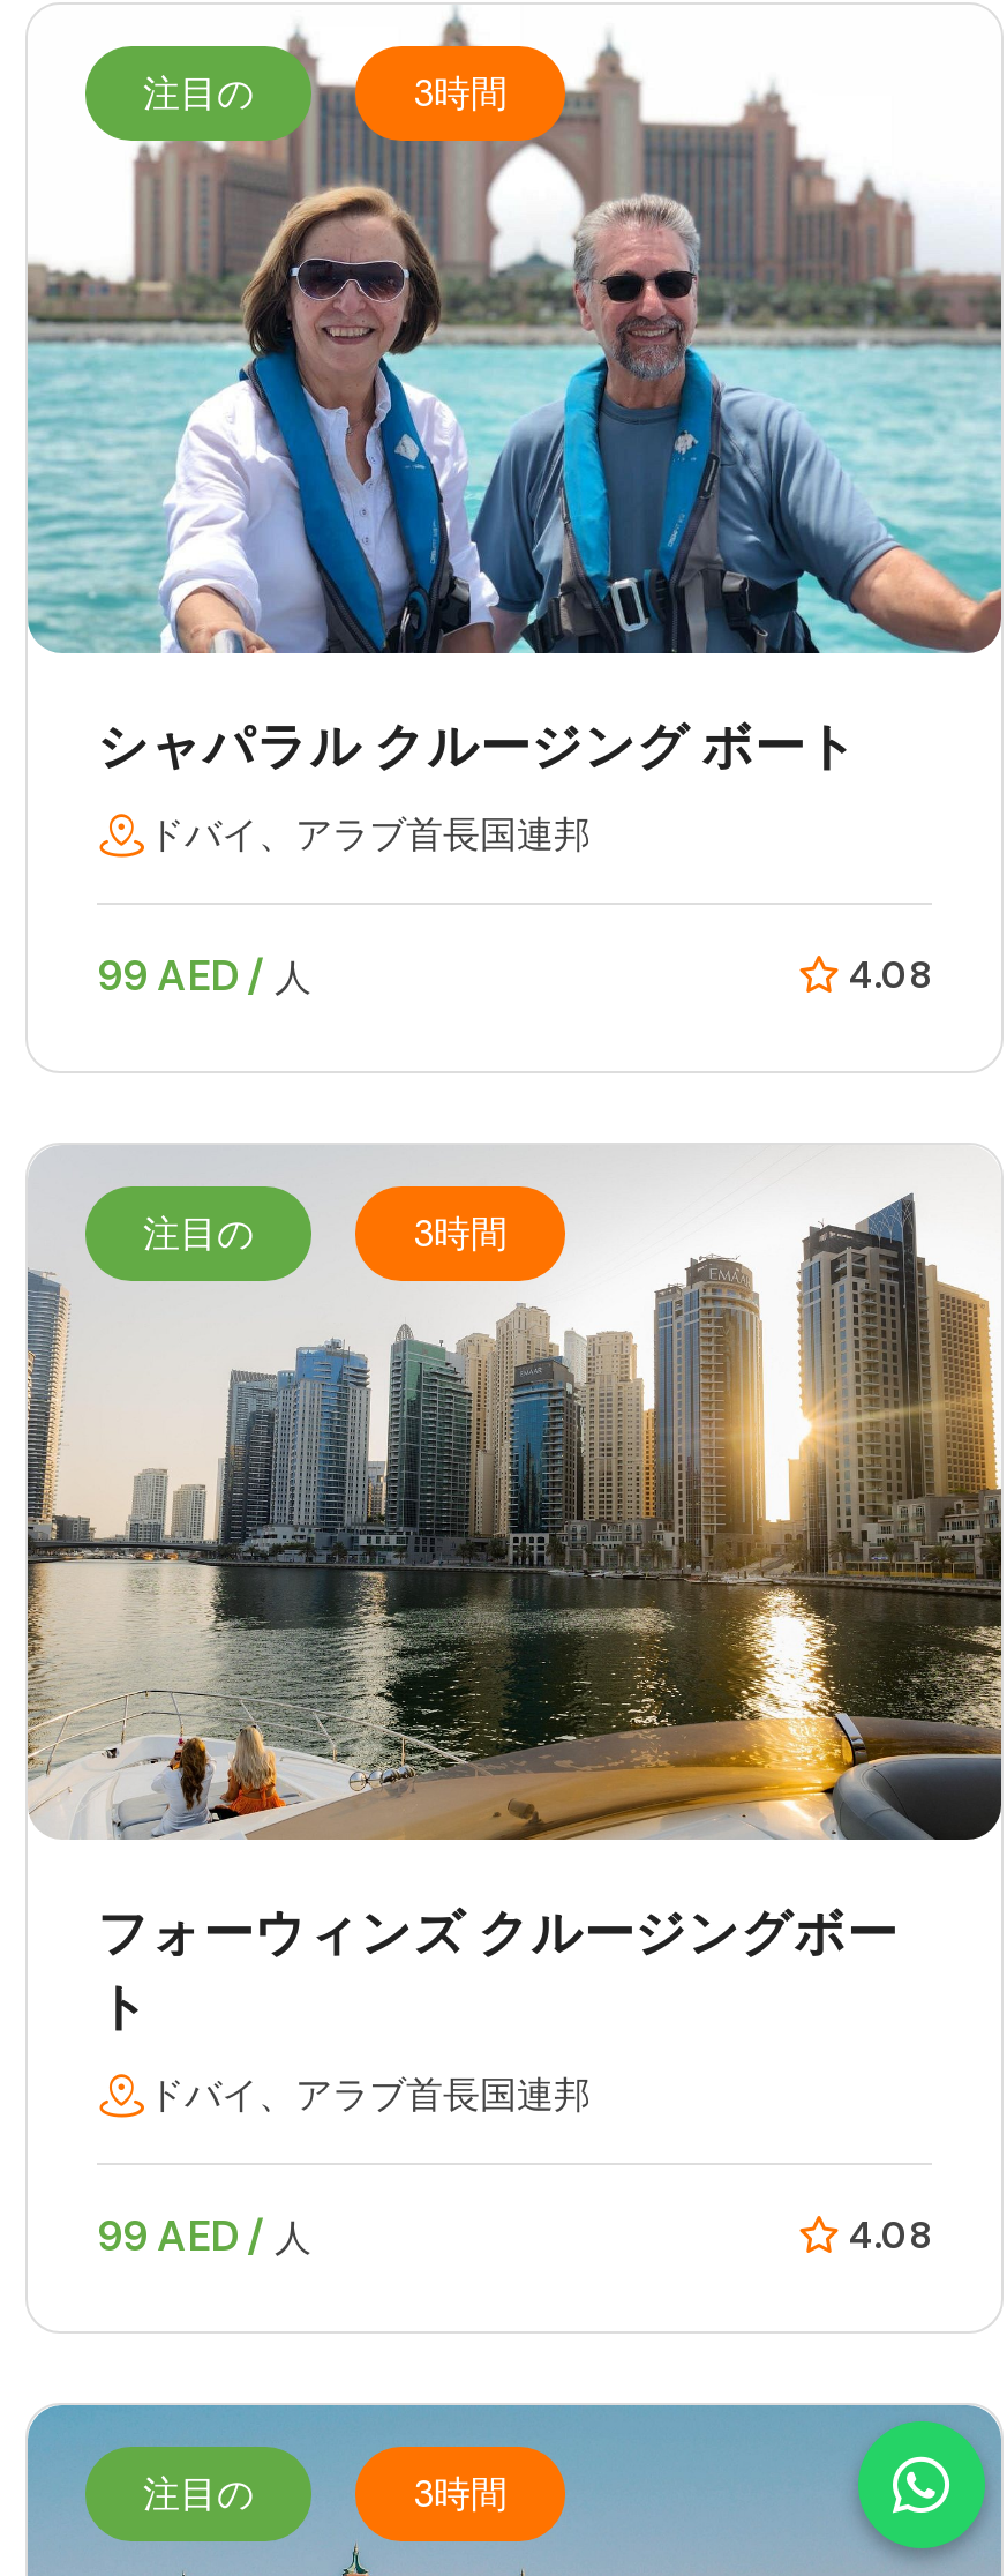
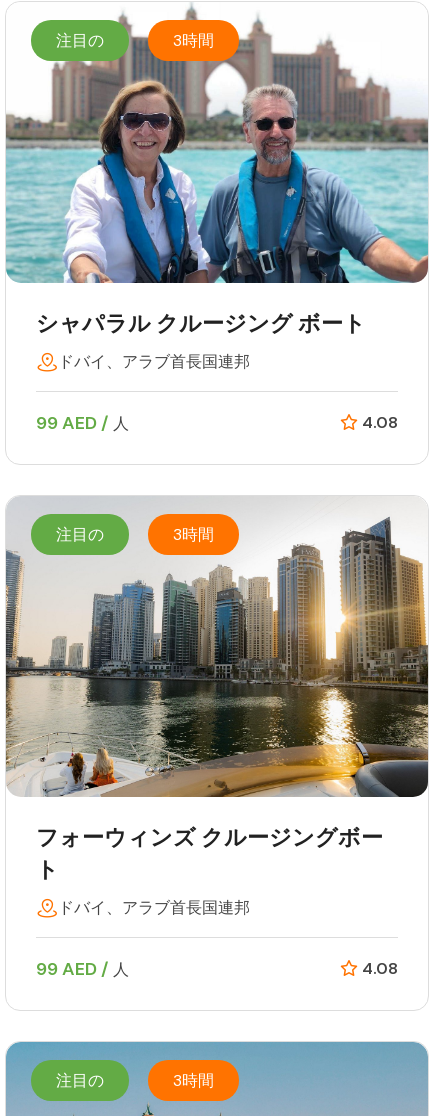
- [image]
